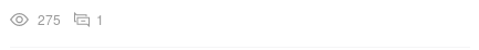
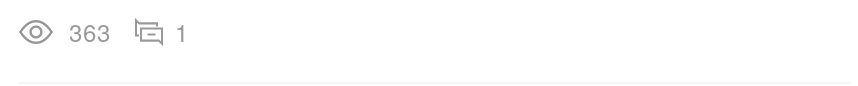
- 275 1
+ 363 1
